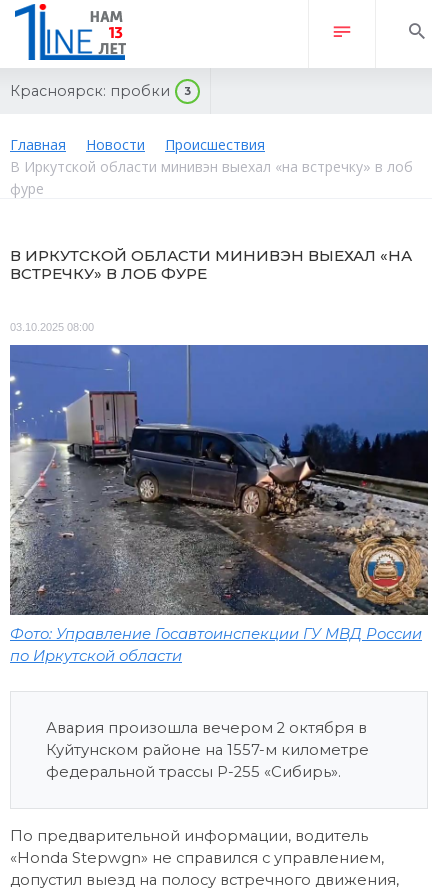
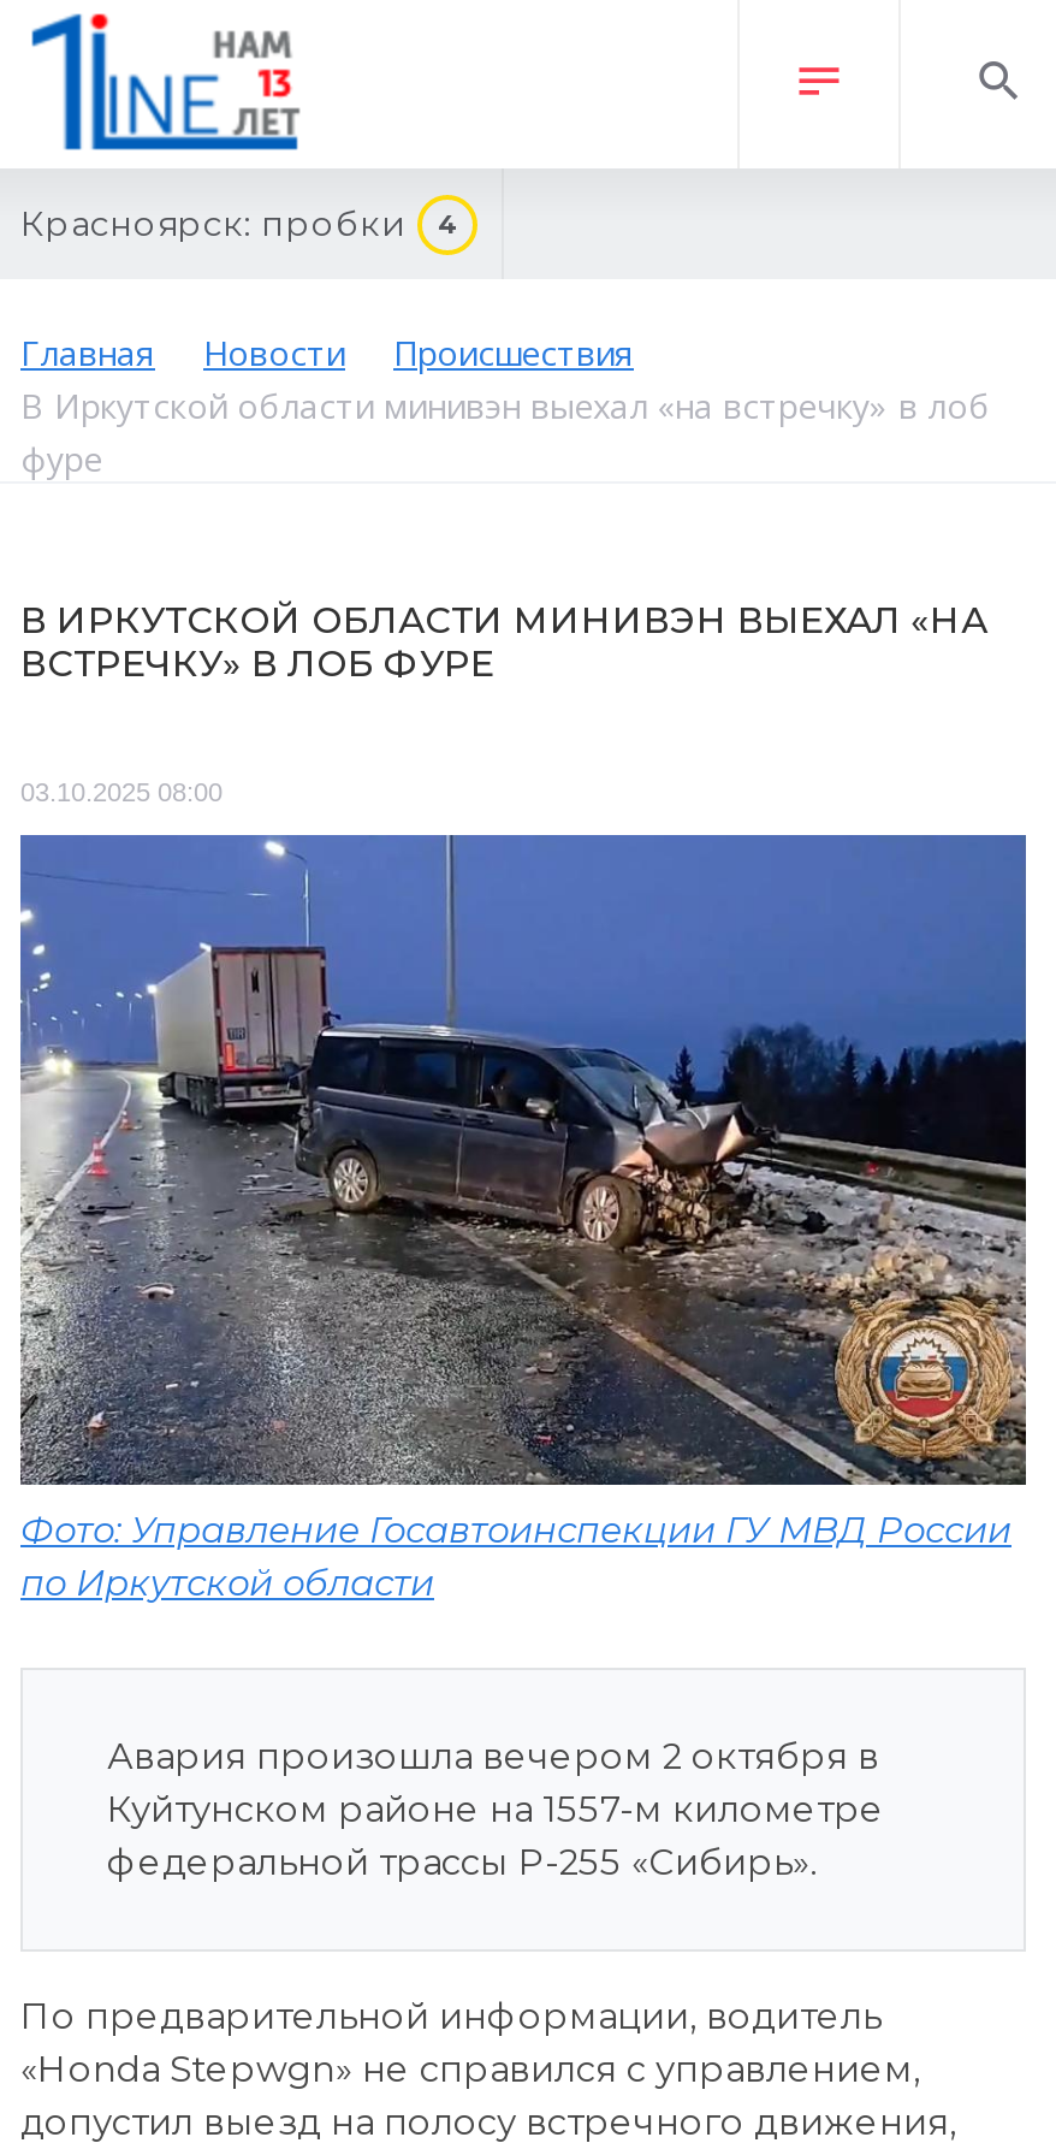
- Красноярск: пробки 3
+ Красноярск: пробки 4
